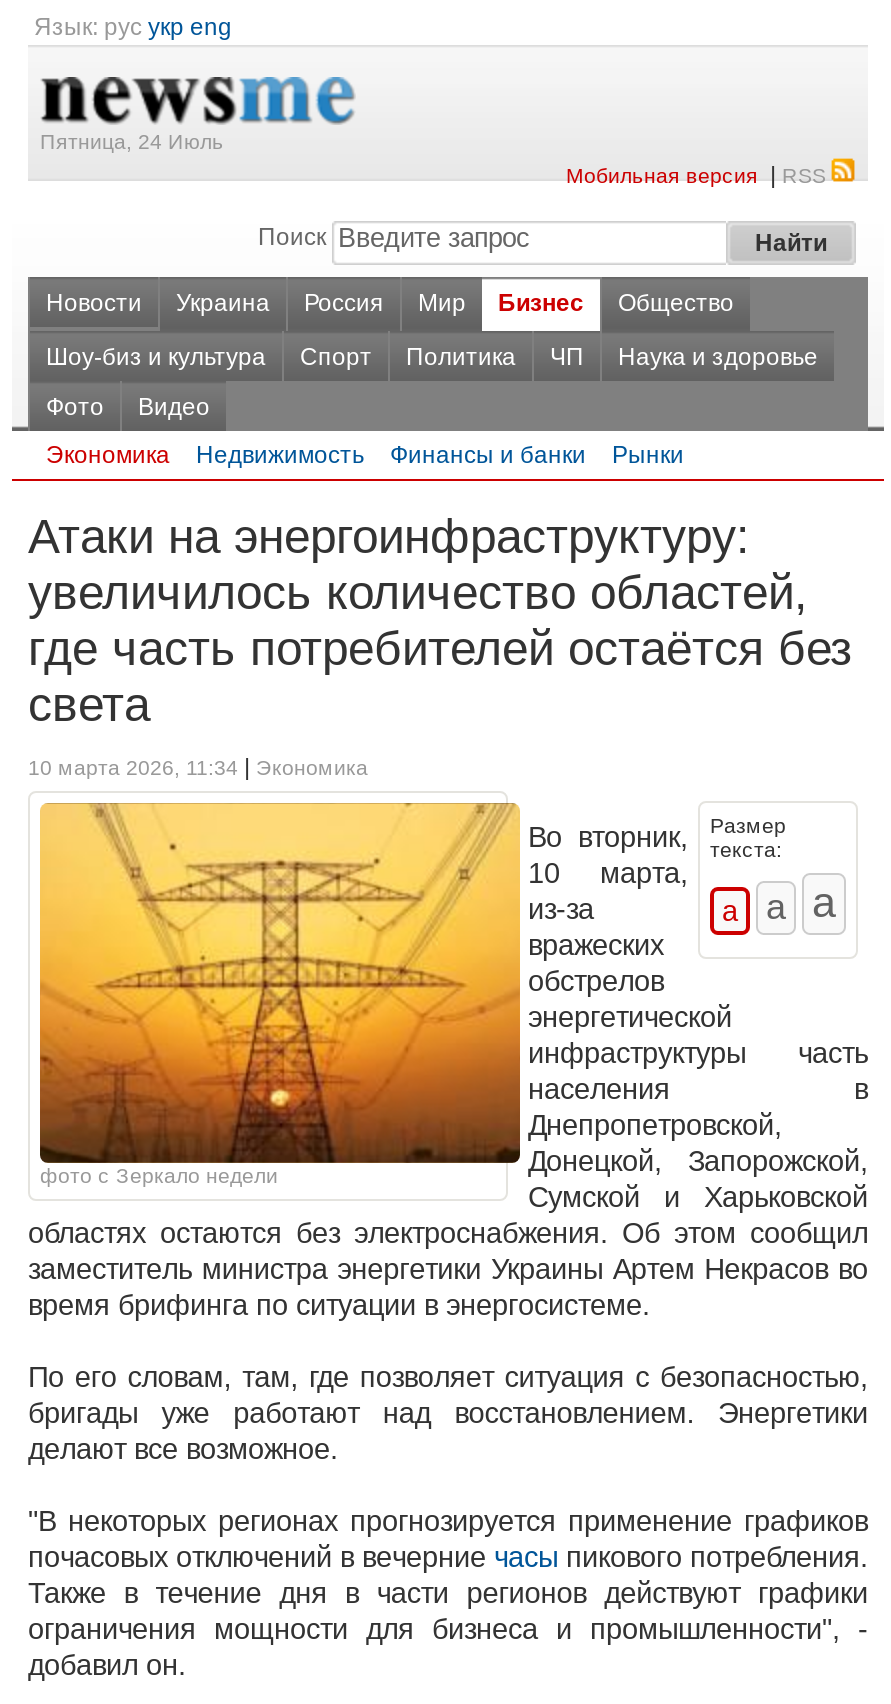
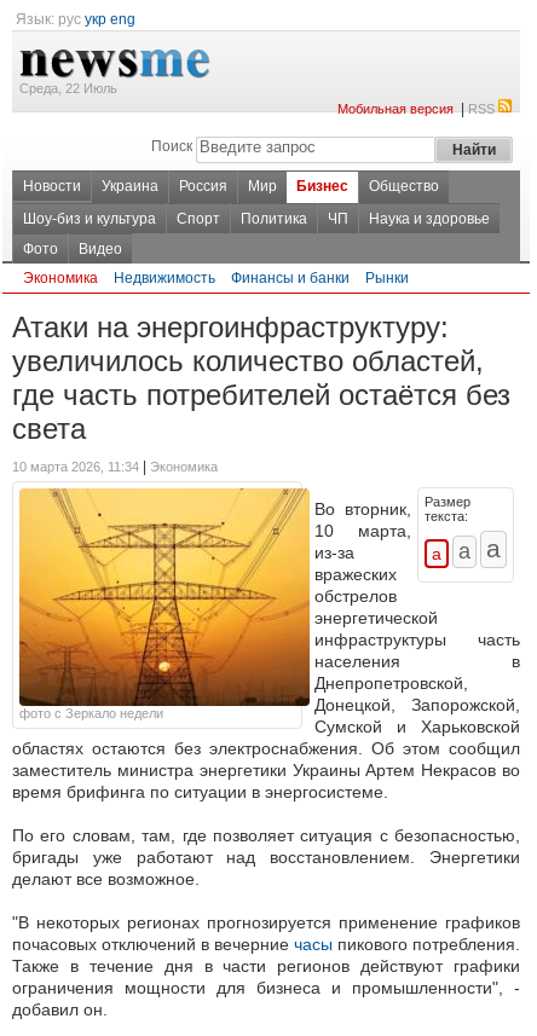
- Пятница, 24 Июль
+ Среда, 22 Июль
